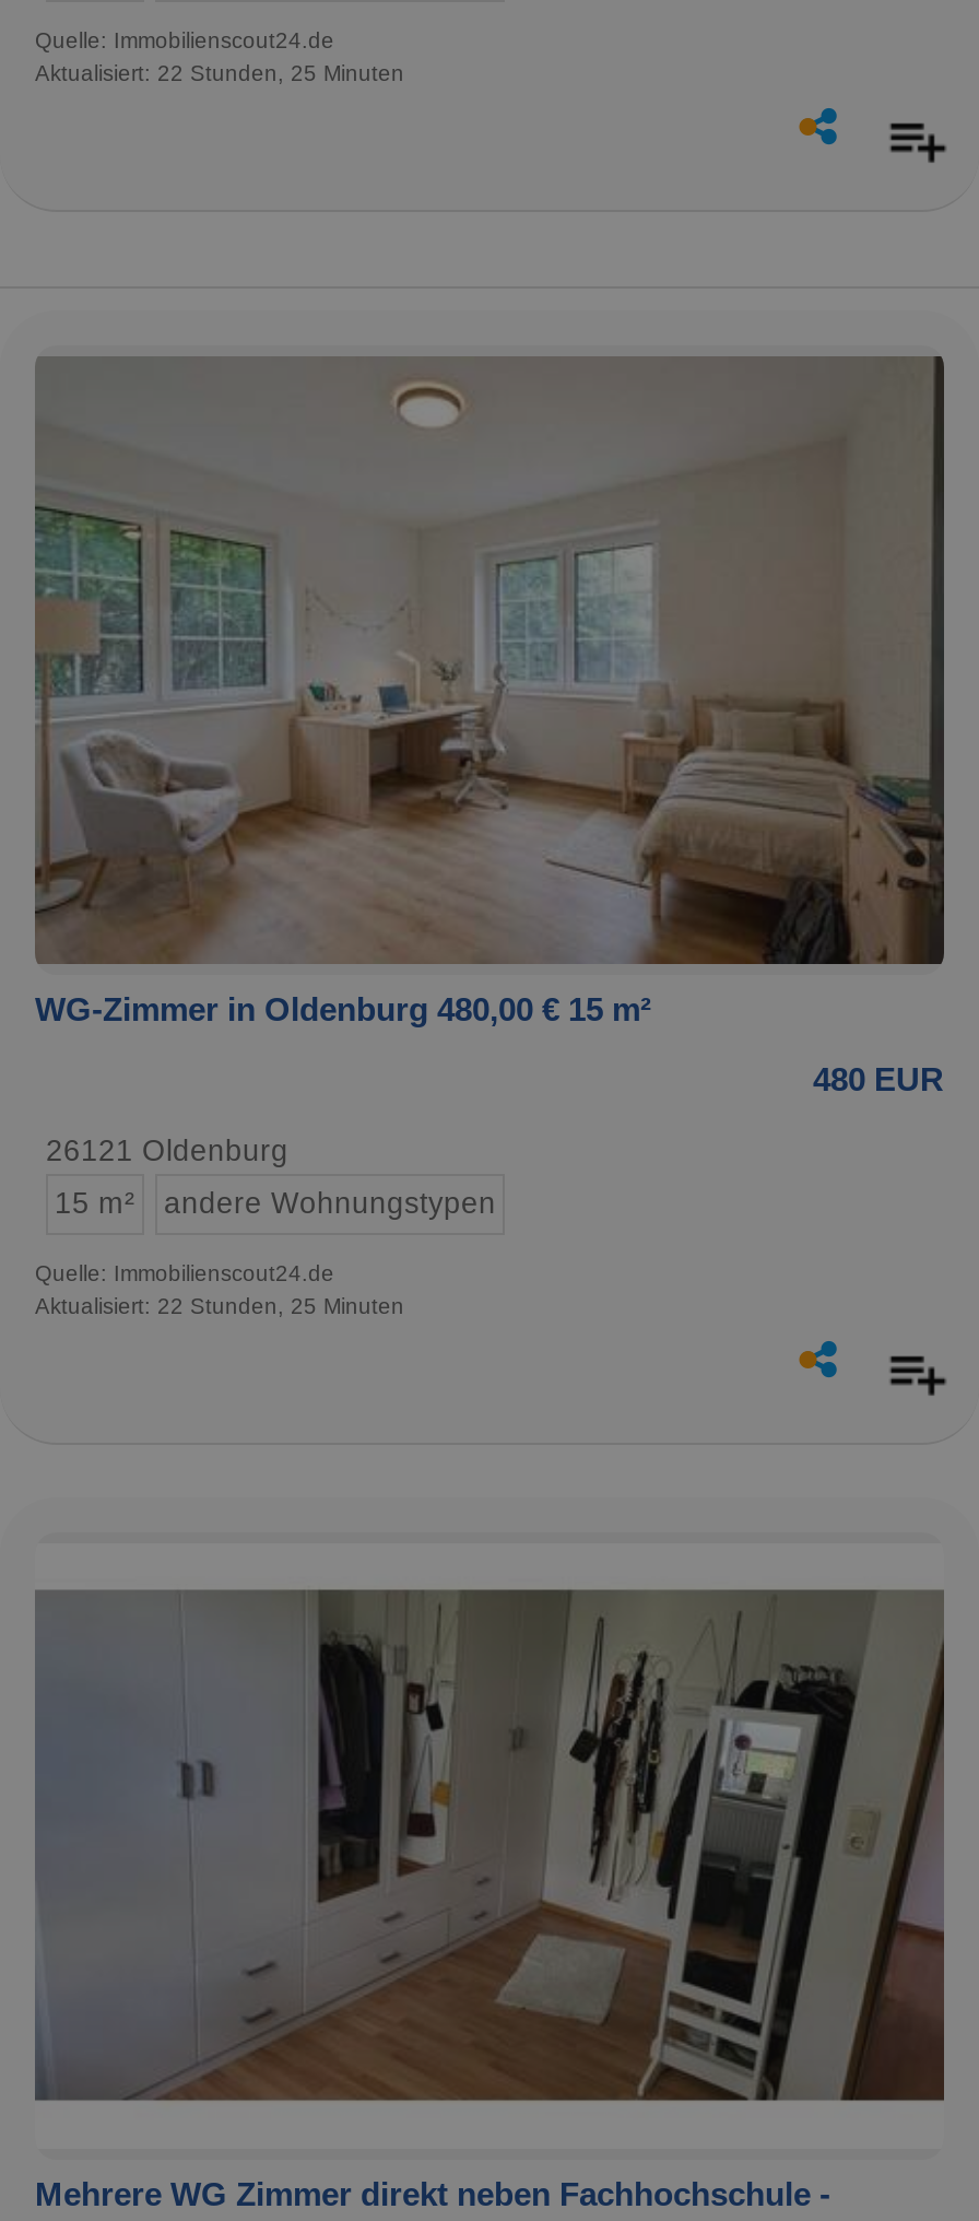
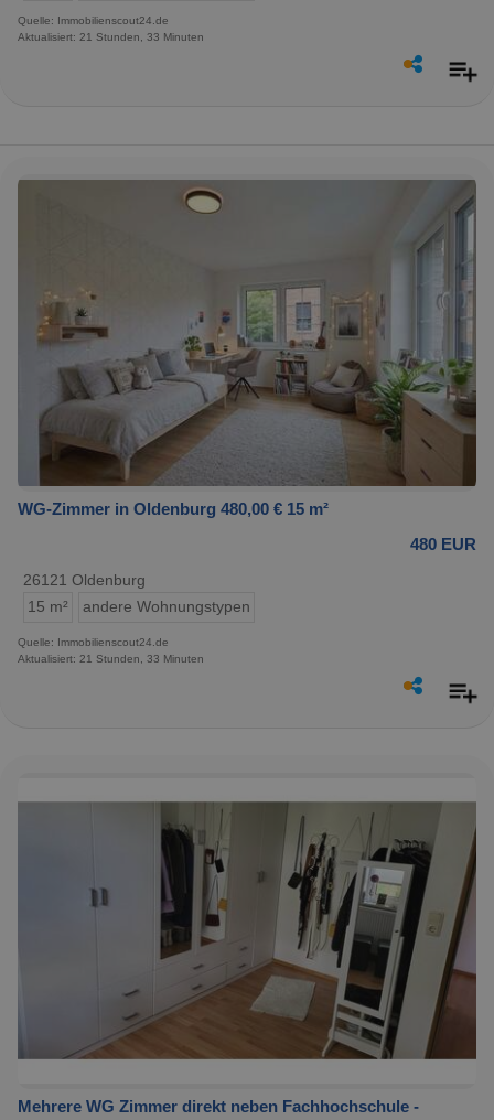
- Aktualisiert: 22 Stunden, 25 Minuten
+ Aktualisiert: 21 Stunden, 33 Minuten

- [image]
+ [image]

- Aktualisiert: 22 Stunden, 25 Minuten
+ Aktualisiert: 21 Stunden, 33 Minuten
